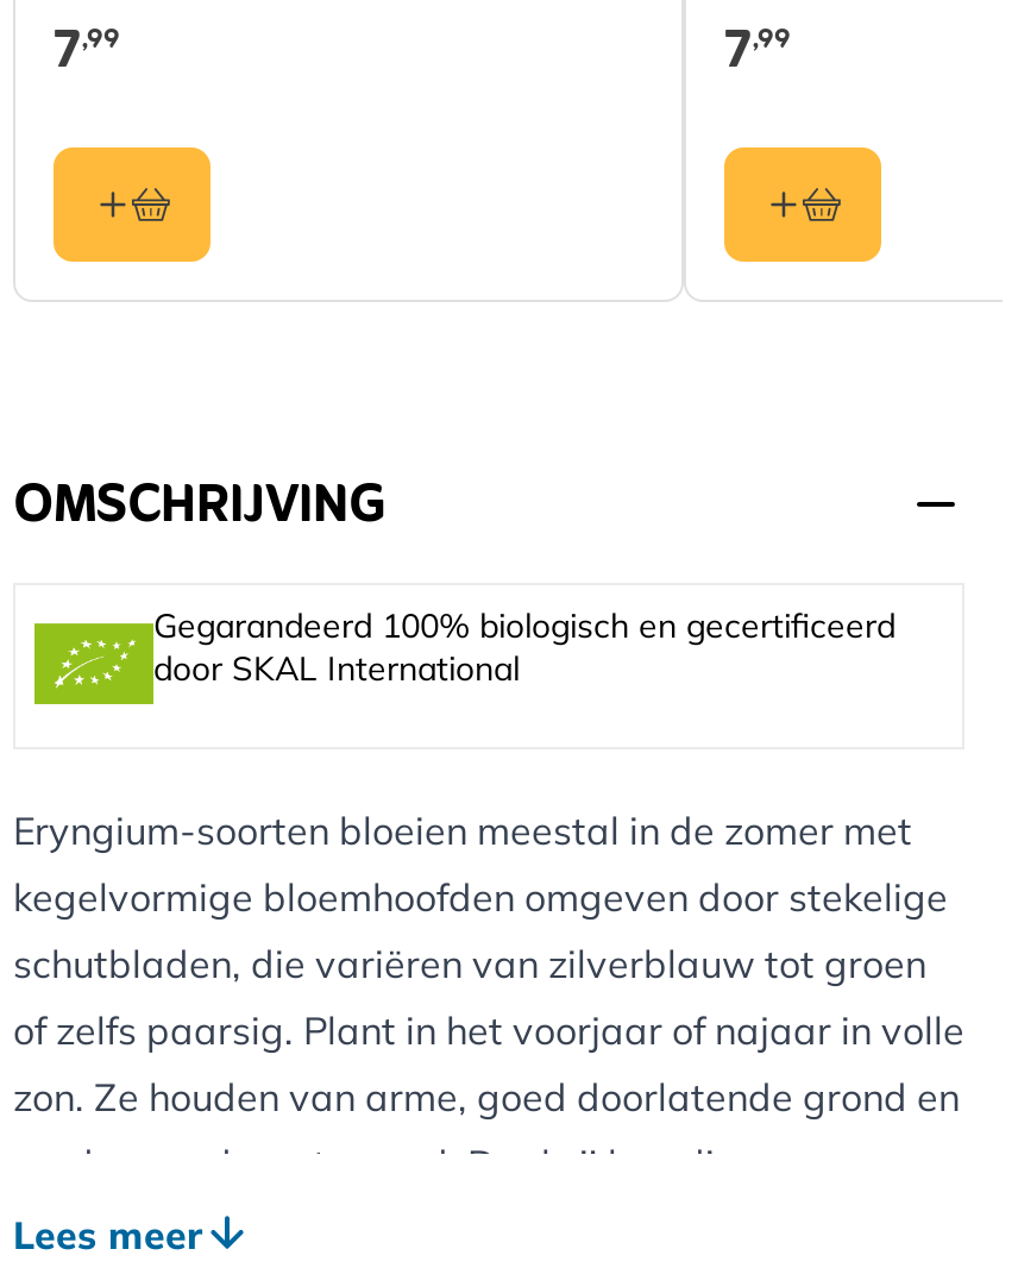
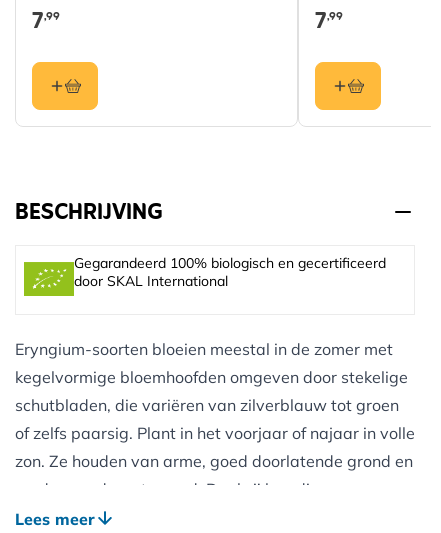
- OMSCHRIJVING
+ BESCHRIJVING
